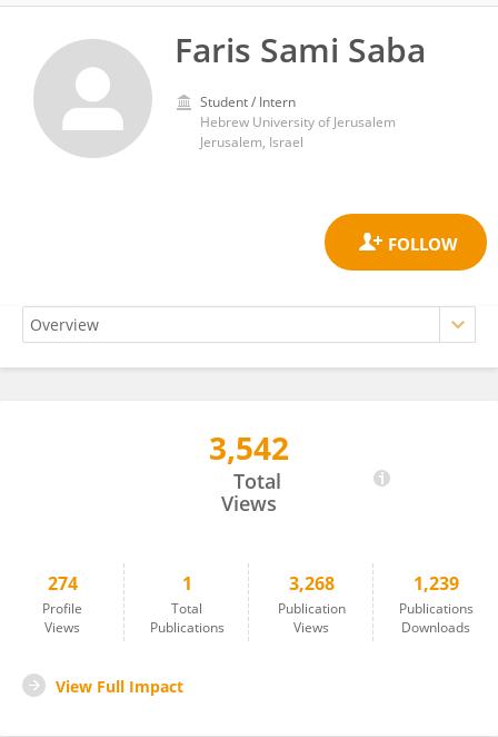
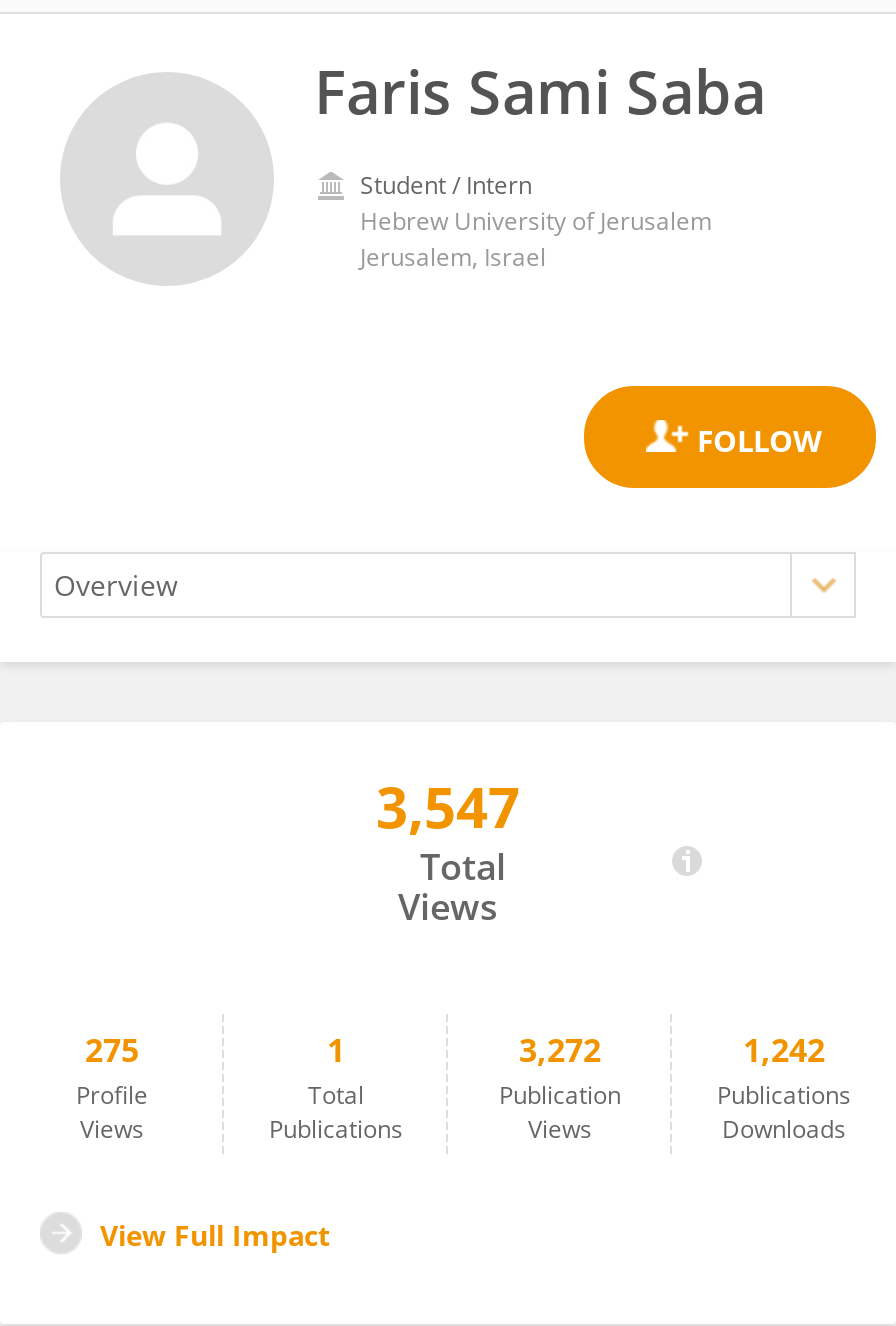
- 3,542
+ 3,547

- 274
+ 275

- 3,268
+ 3,272

- 1,239
+ 1,242
